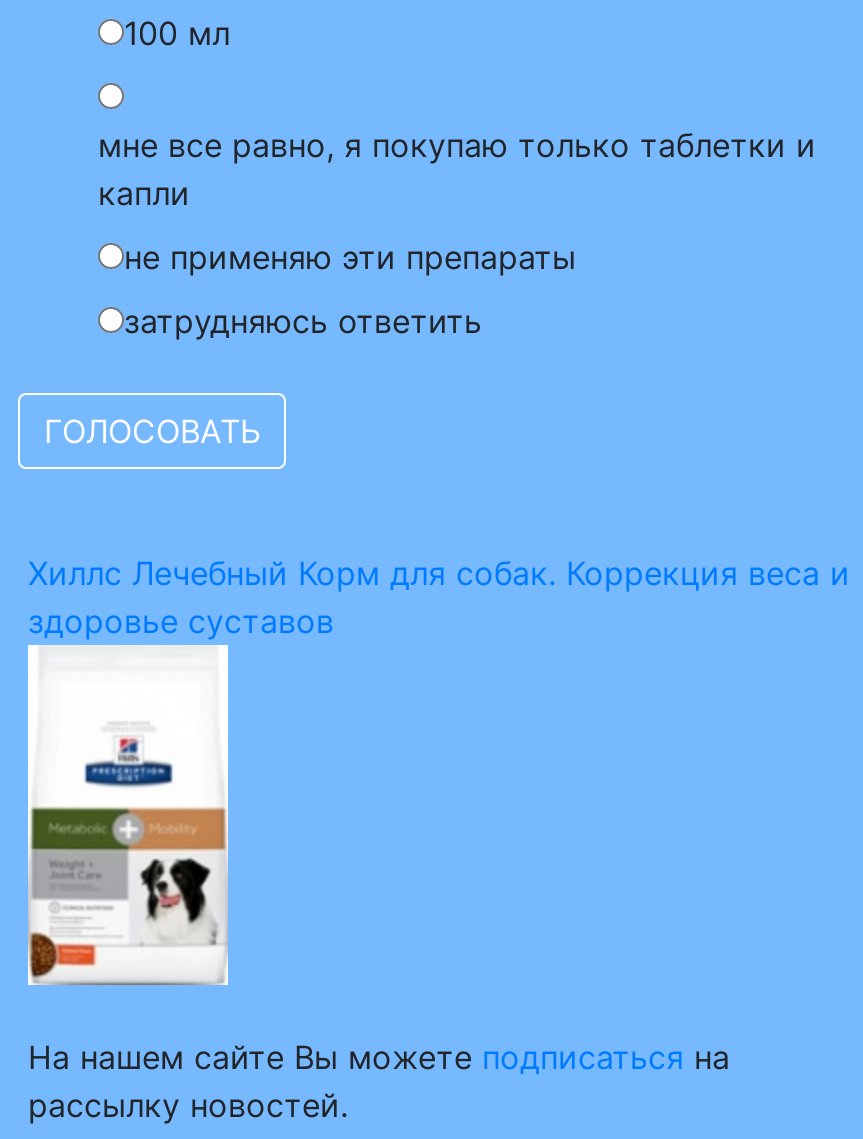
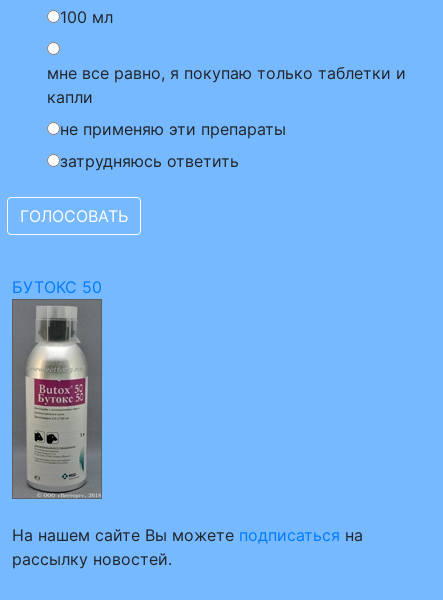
- Хиллс Лечебный Корм для собак. Коррекция веса и
- здоровье суставов
+ БУТОКС 50

- [image]
+ [image]
